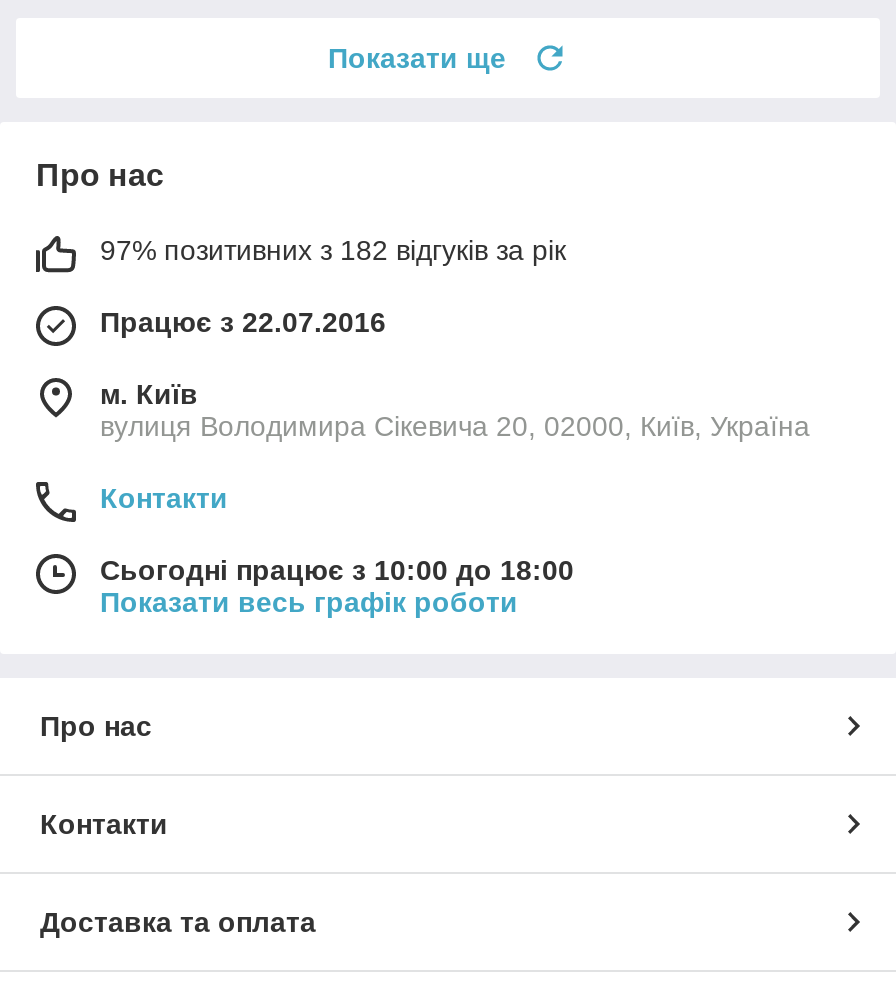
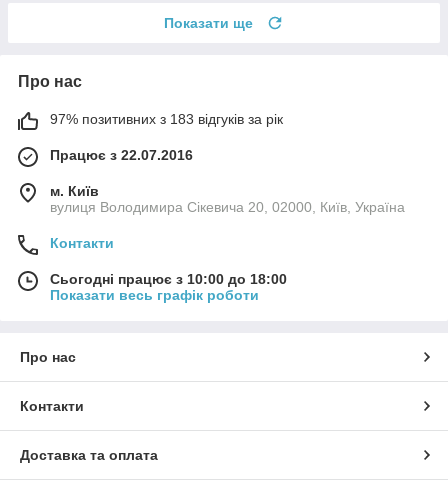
- 97% позитивних з 182 відгуків за рік
+ 97% позитивних з 183 відгуків за рік
